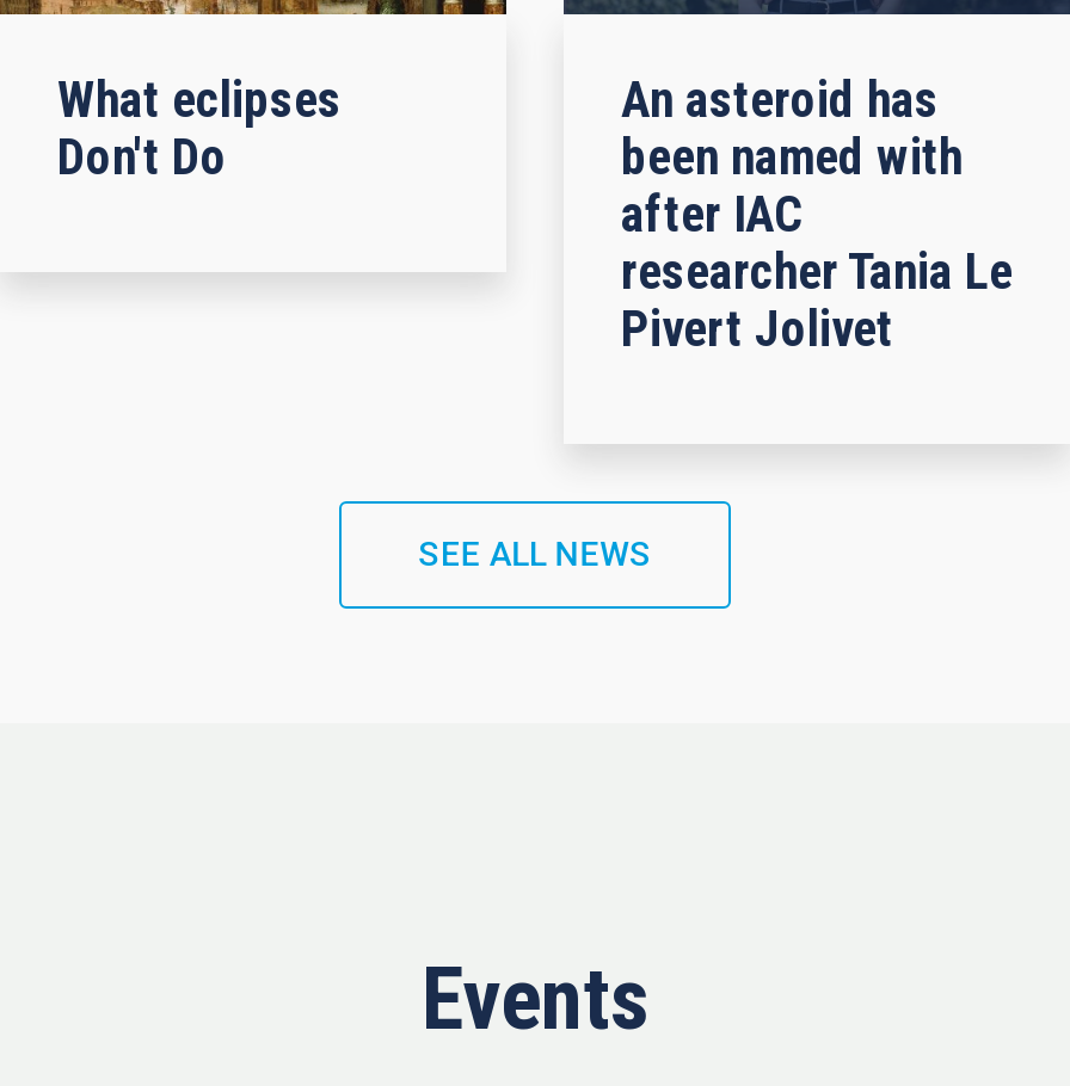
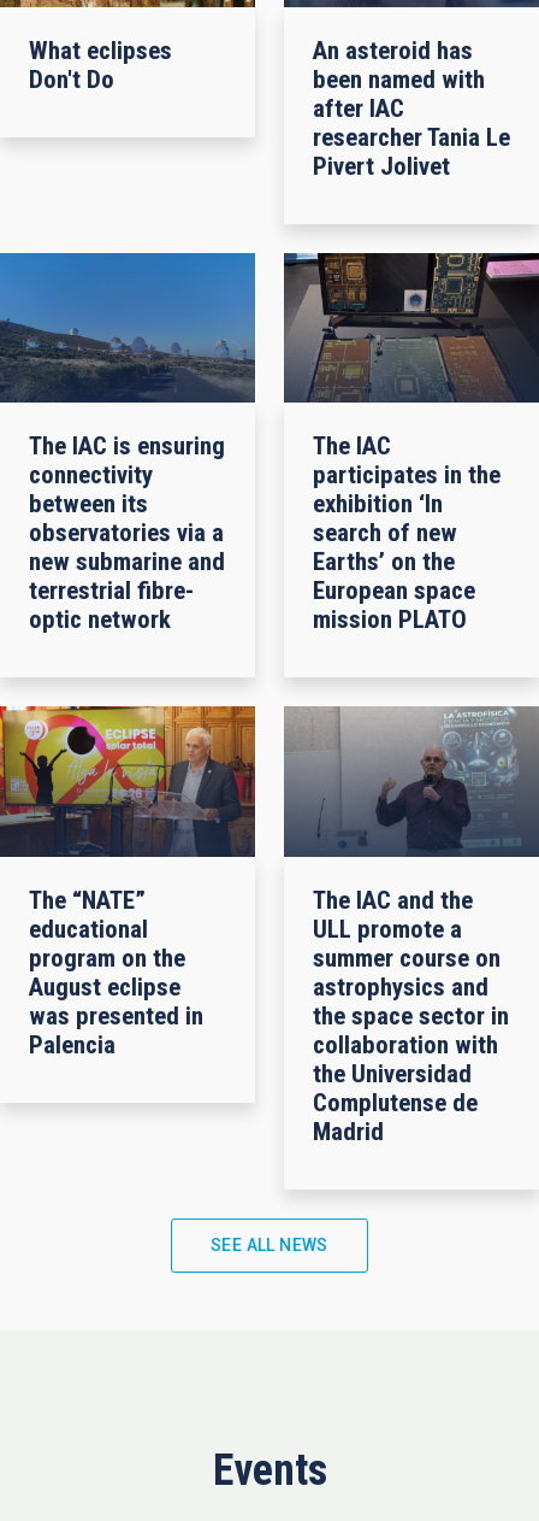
+ [image]
+ The IAC is ensuring
+ connectivity
+ between its
+ observatories via a
+ new submarine and
+ terrestrial fibre-
+ optic network

+ [image]
+ The “NATE”
+ educational
+ program on the
+ August eclipse
+ was presented in
+ Palencia

+ [image]
+ The IAC
+ participates in the
+ exhibition ‘In
+ search of new
+ Earths’ on the
+ European space
+ mission PLATO

+ [image]
+ The IAC and the
+ ULL promote a
+ summer course on
+ astrophysics and
+ the space sector in
+ collaboration with
+ the Universidad
+ Complutense de
+ Madrid
